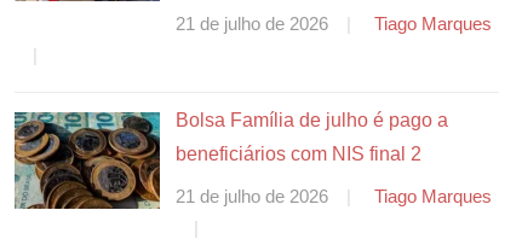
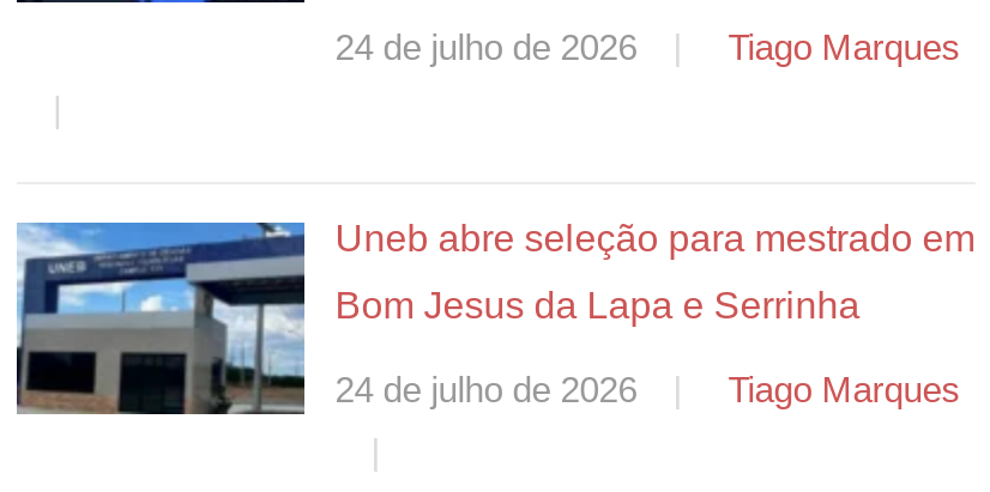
- 21 de julho de 2026
+ 24 de julho de 2026

- [image]
- Bolsa Família de julho é pago a
+ [image]
+ Uneb abre seleção para mestrado em

- beneficiários com NIS final 2
+ Bom Jesus da Lapa e Serrinha

- 21 de julho de 2026
+ 24 de julho de 2026
